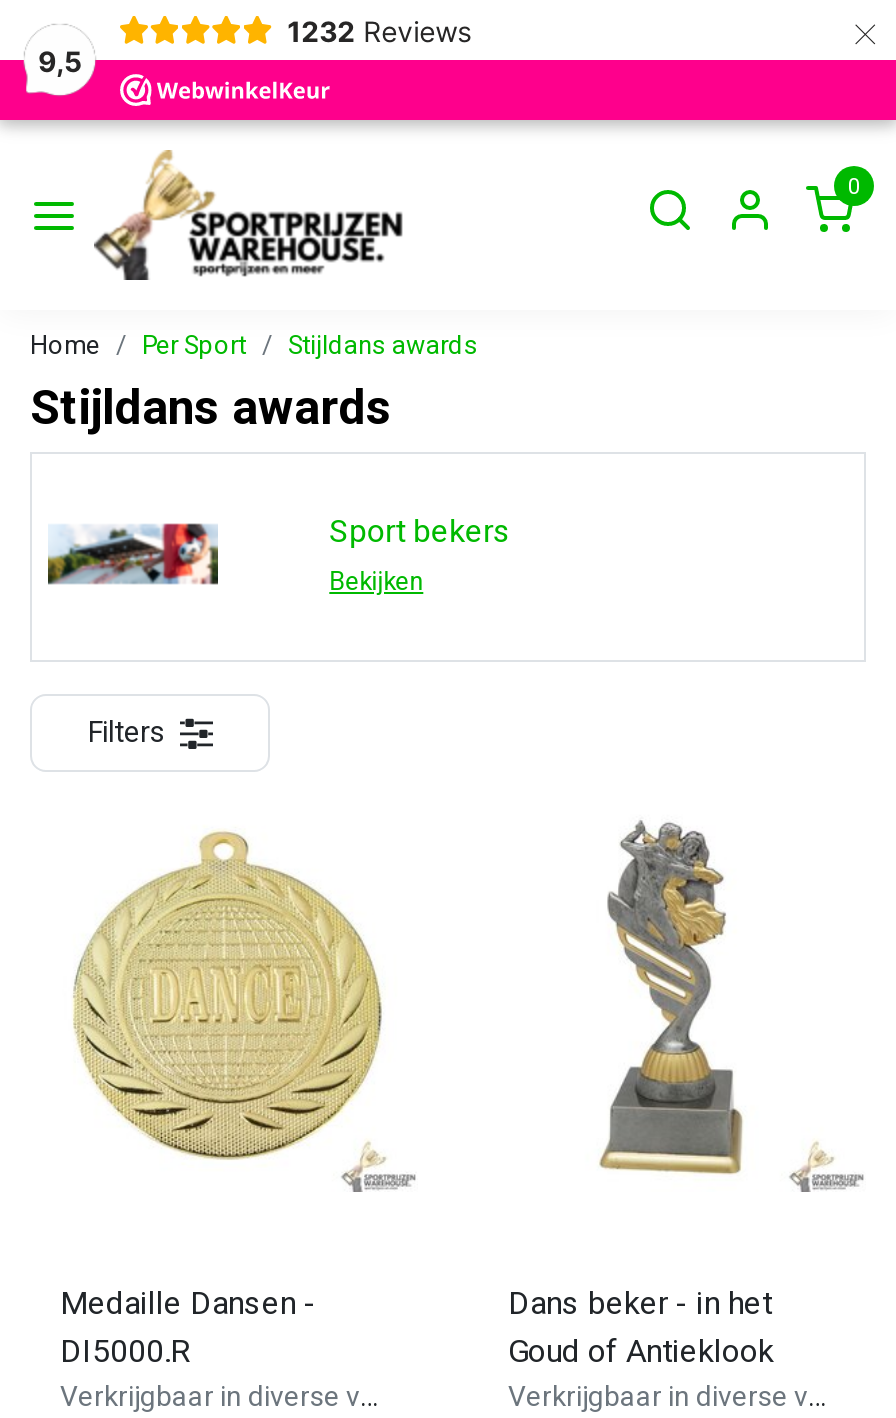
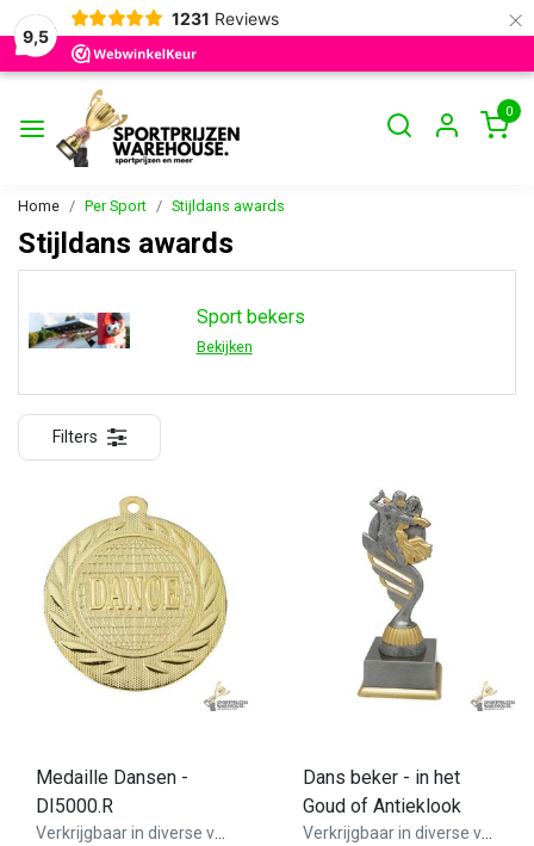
- 1232 Reviews
+ 1231 Reviews
